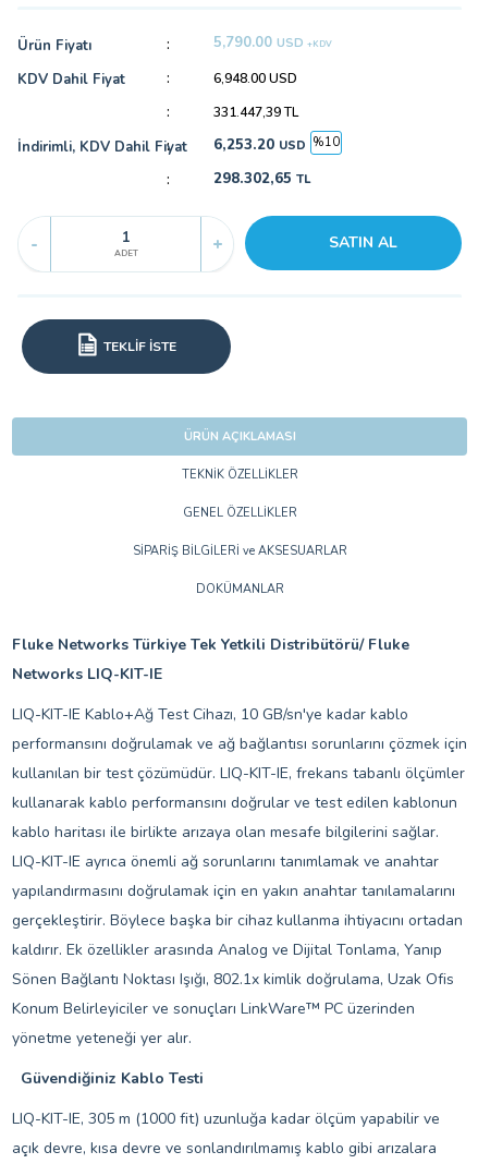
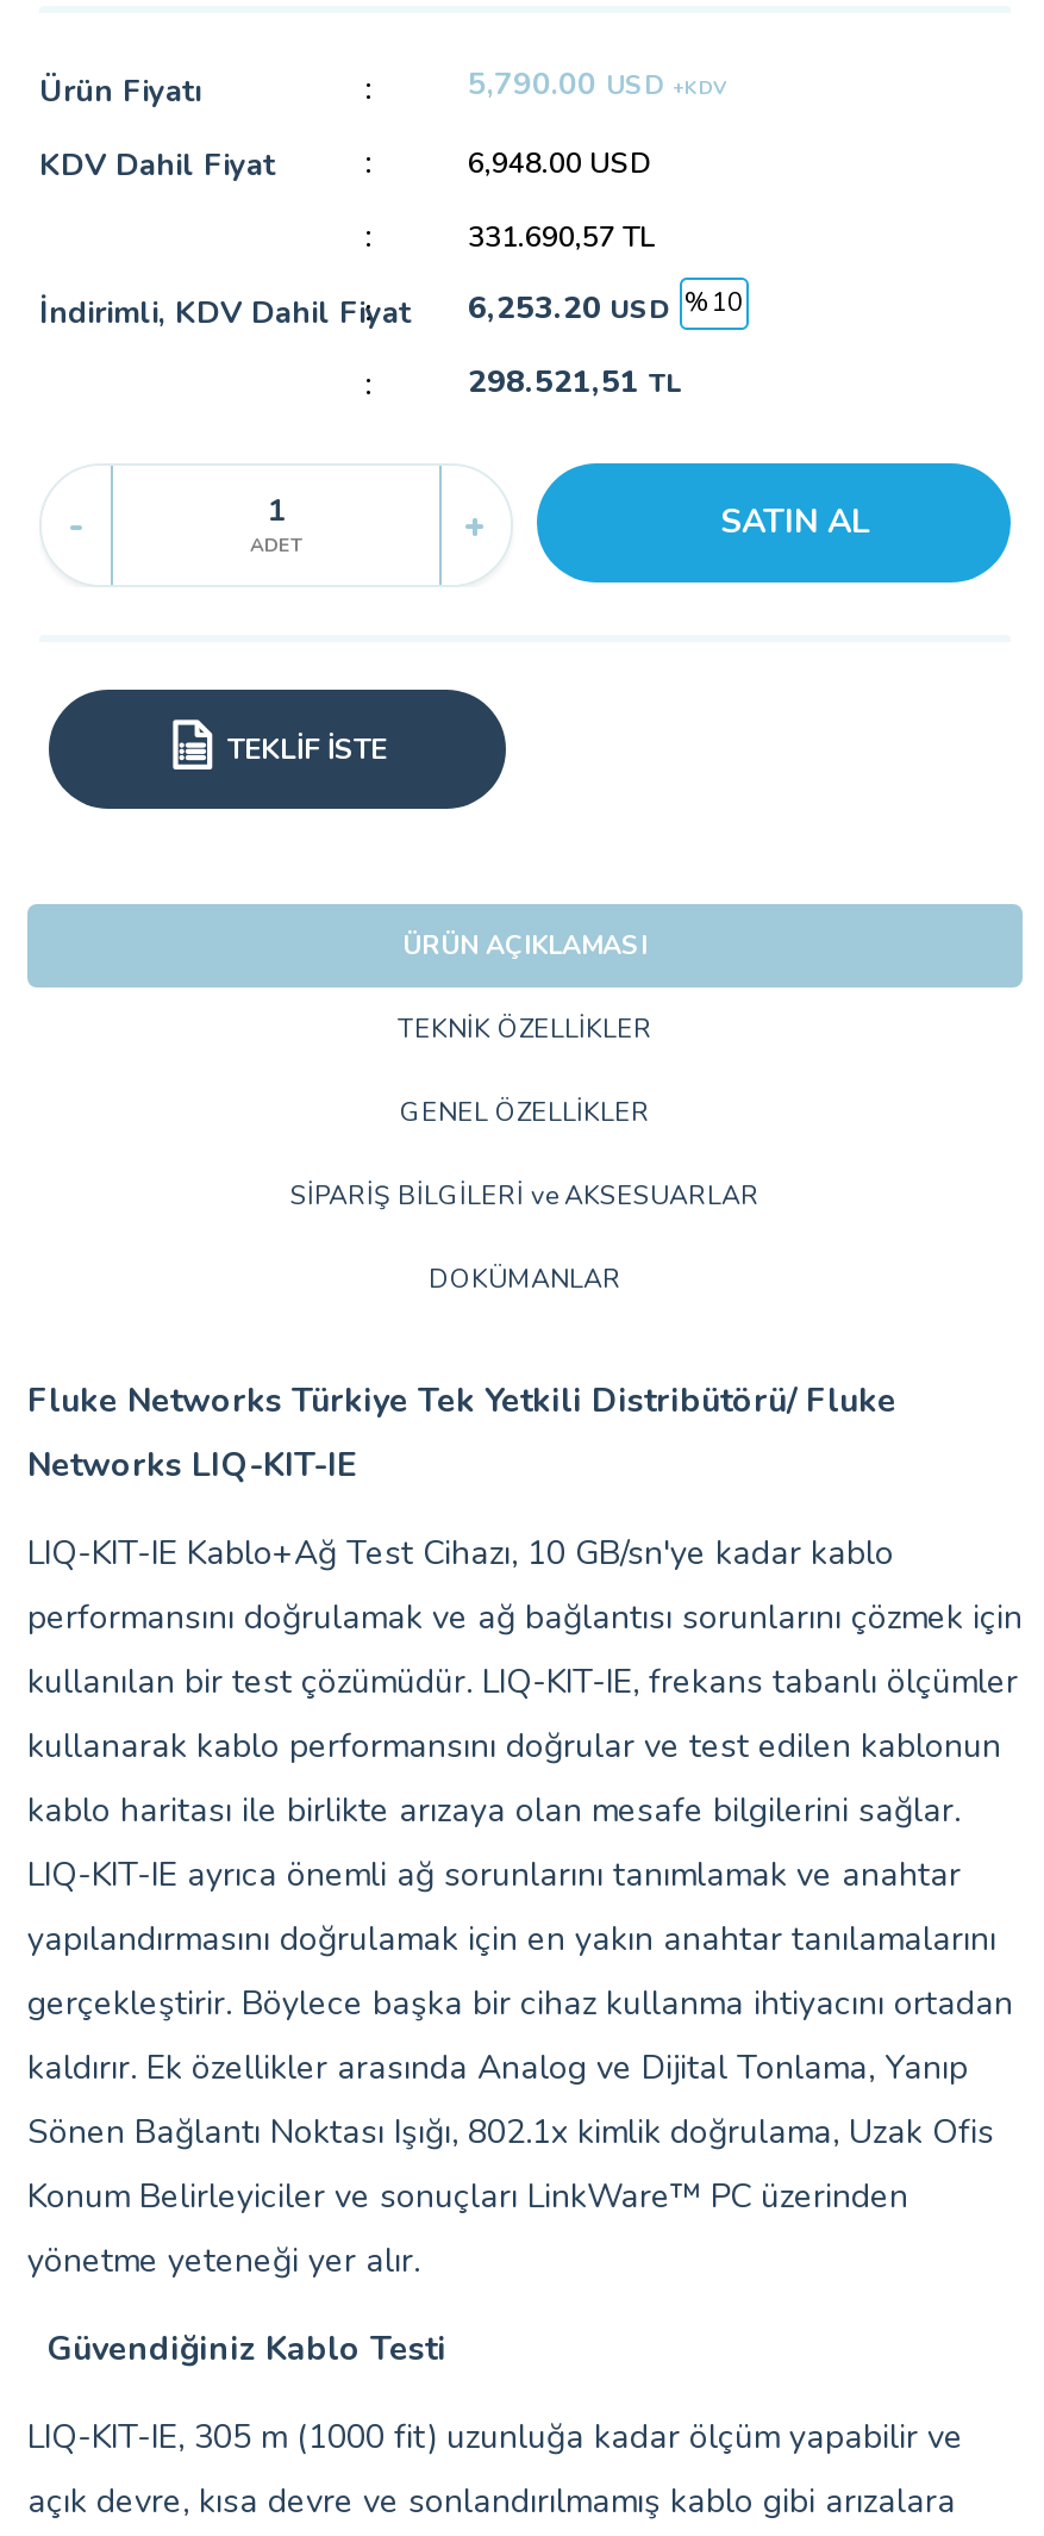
- 331.447,39 TL
+ 331.690,57 TL

- 298.302,65 TL
+ 298.521,51 TL
